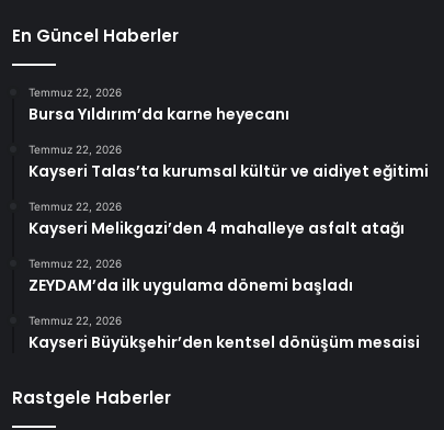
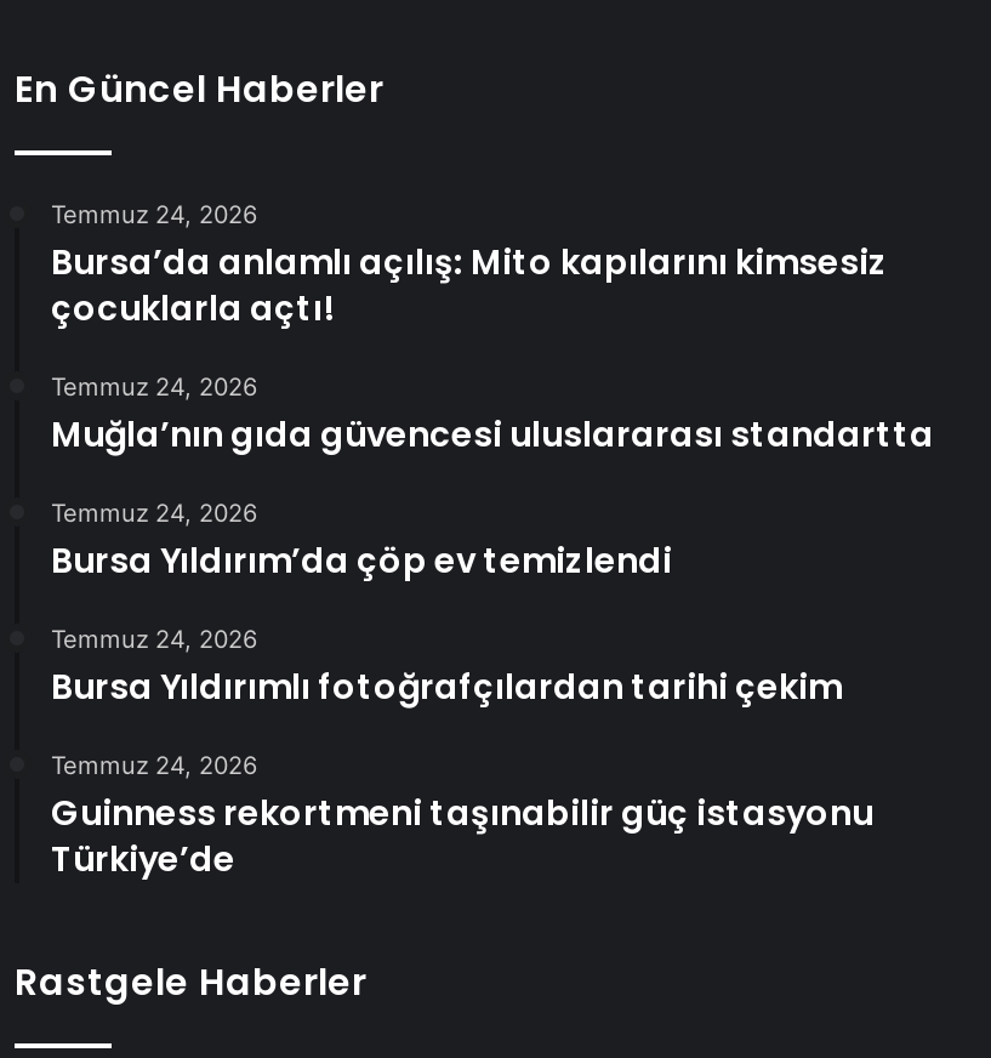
- Temmuz 22, 2026
- Bursa Yıldırım’da karne heyecanı
+ Temmuz 24, 2026
+ Bursa’da anlamlı açılış: Mito kapılarını kimsesiz
+ çocuklarla açtı!

- Temmuz 22, 2026
- Kayseri Talas’ta kurumsal kültür ve aidiyet eğitimi
+ Temmuz 24, 2026
+ Muğla’nın gıda güvencesi uluslararası standartta

- Temmuz 22, 2026
- Kayseri Melikgazi’den 4 mahalleye asfalt atağı
+ Temmuz 24, 2026
+ Bursa Yıldırım’da çöp ev temizlendi

- Temmuz 22, 2026
- ZEYDAM’da ilk uygulama dönemi başladı
+ Temmuz 24, 2026
+ Bursa Yıldırımlı fotoğrafçılardan tarihi çekim

- Temmuz 22, 2026
- Kayseri Büyükşehir’den kentsel dönüşüm mesaisi
+ Temmuz 24, 2026
+ Guinness rekortmeni taşınabilir güç istasyonu
+ Türkiye’de
